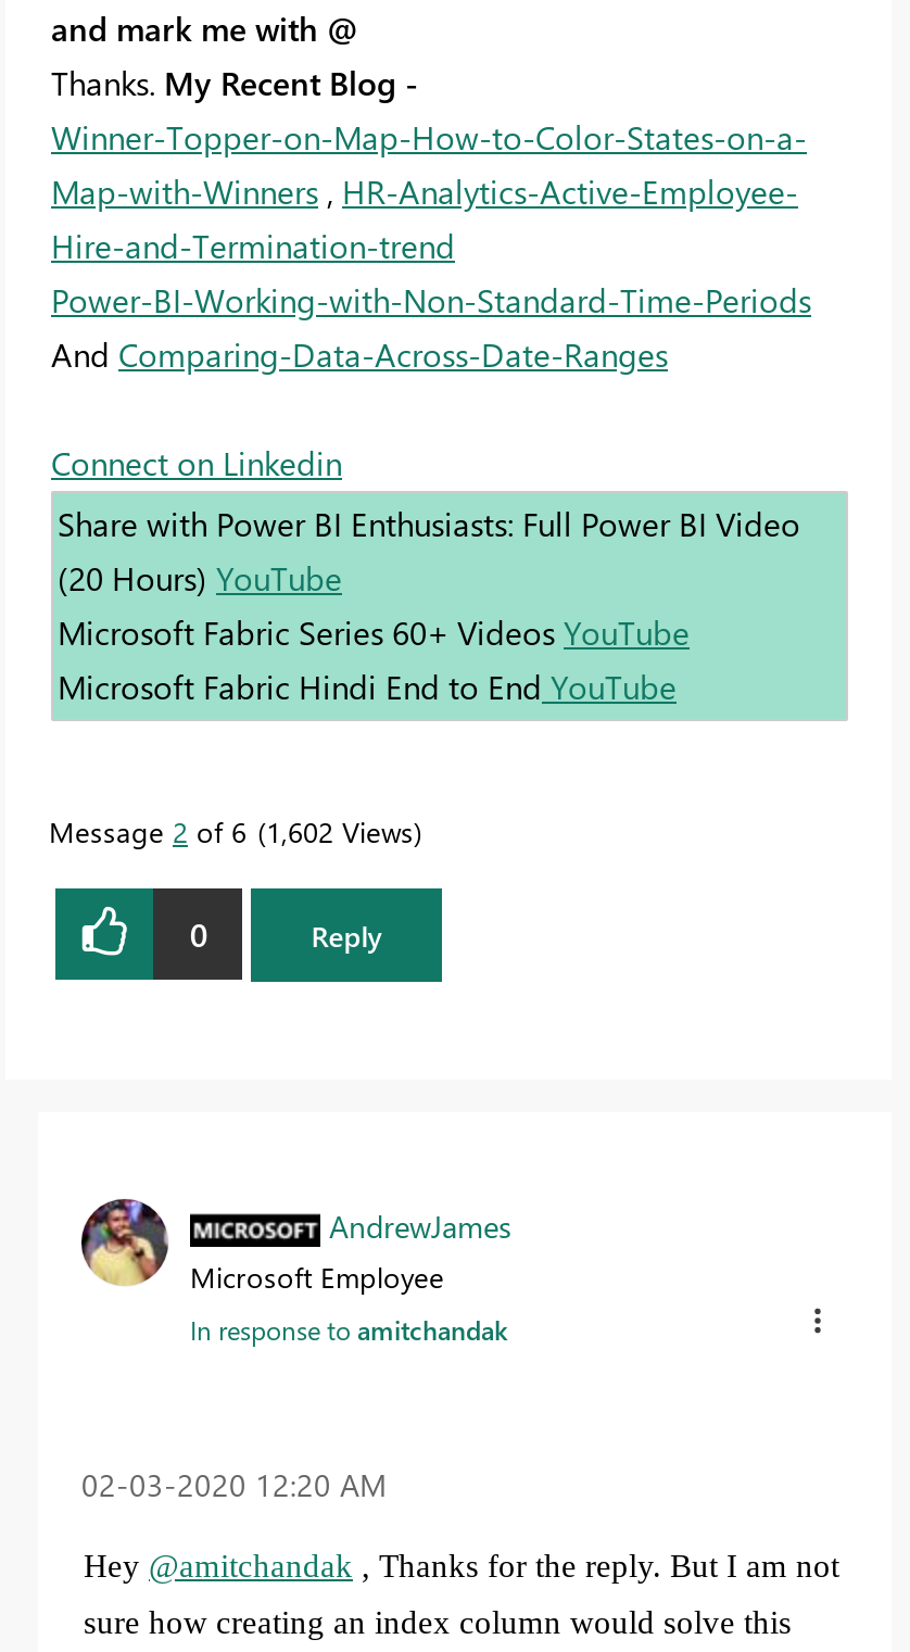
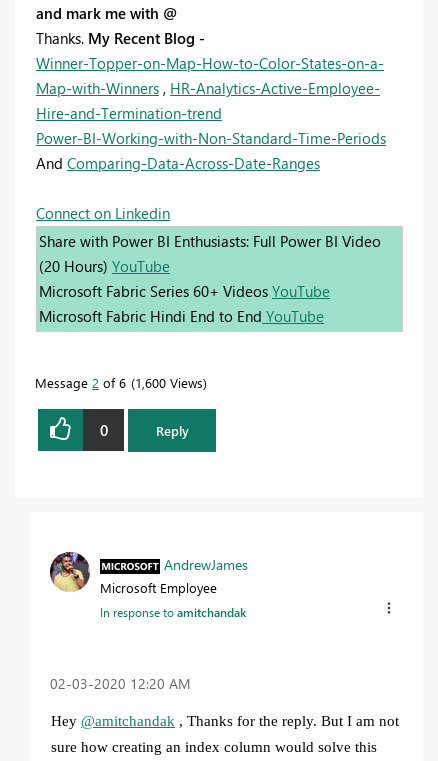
- Message 2 of 6 1,602 Views
+ Message 2 of 6 1,600 Views
